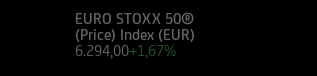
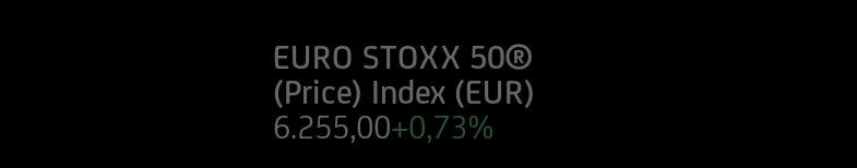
- 6.294,00+1,67%
+ 6.255,00+0,73%
